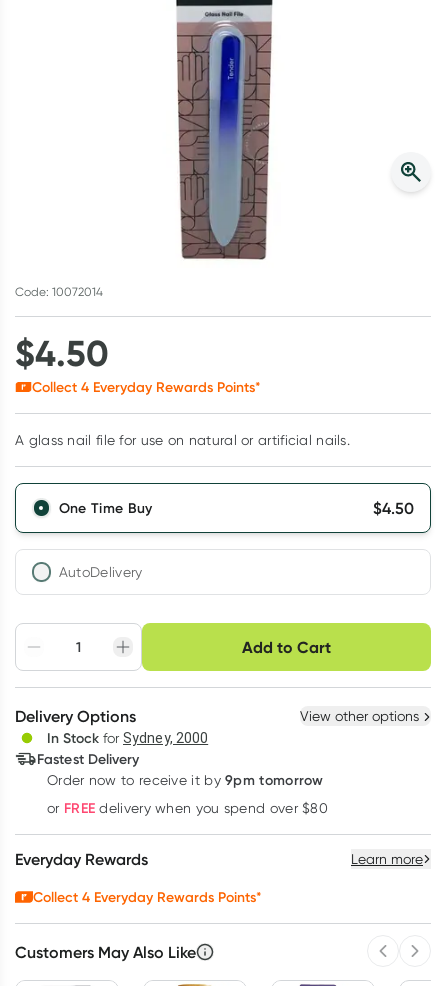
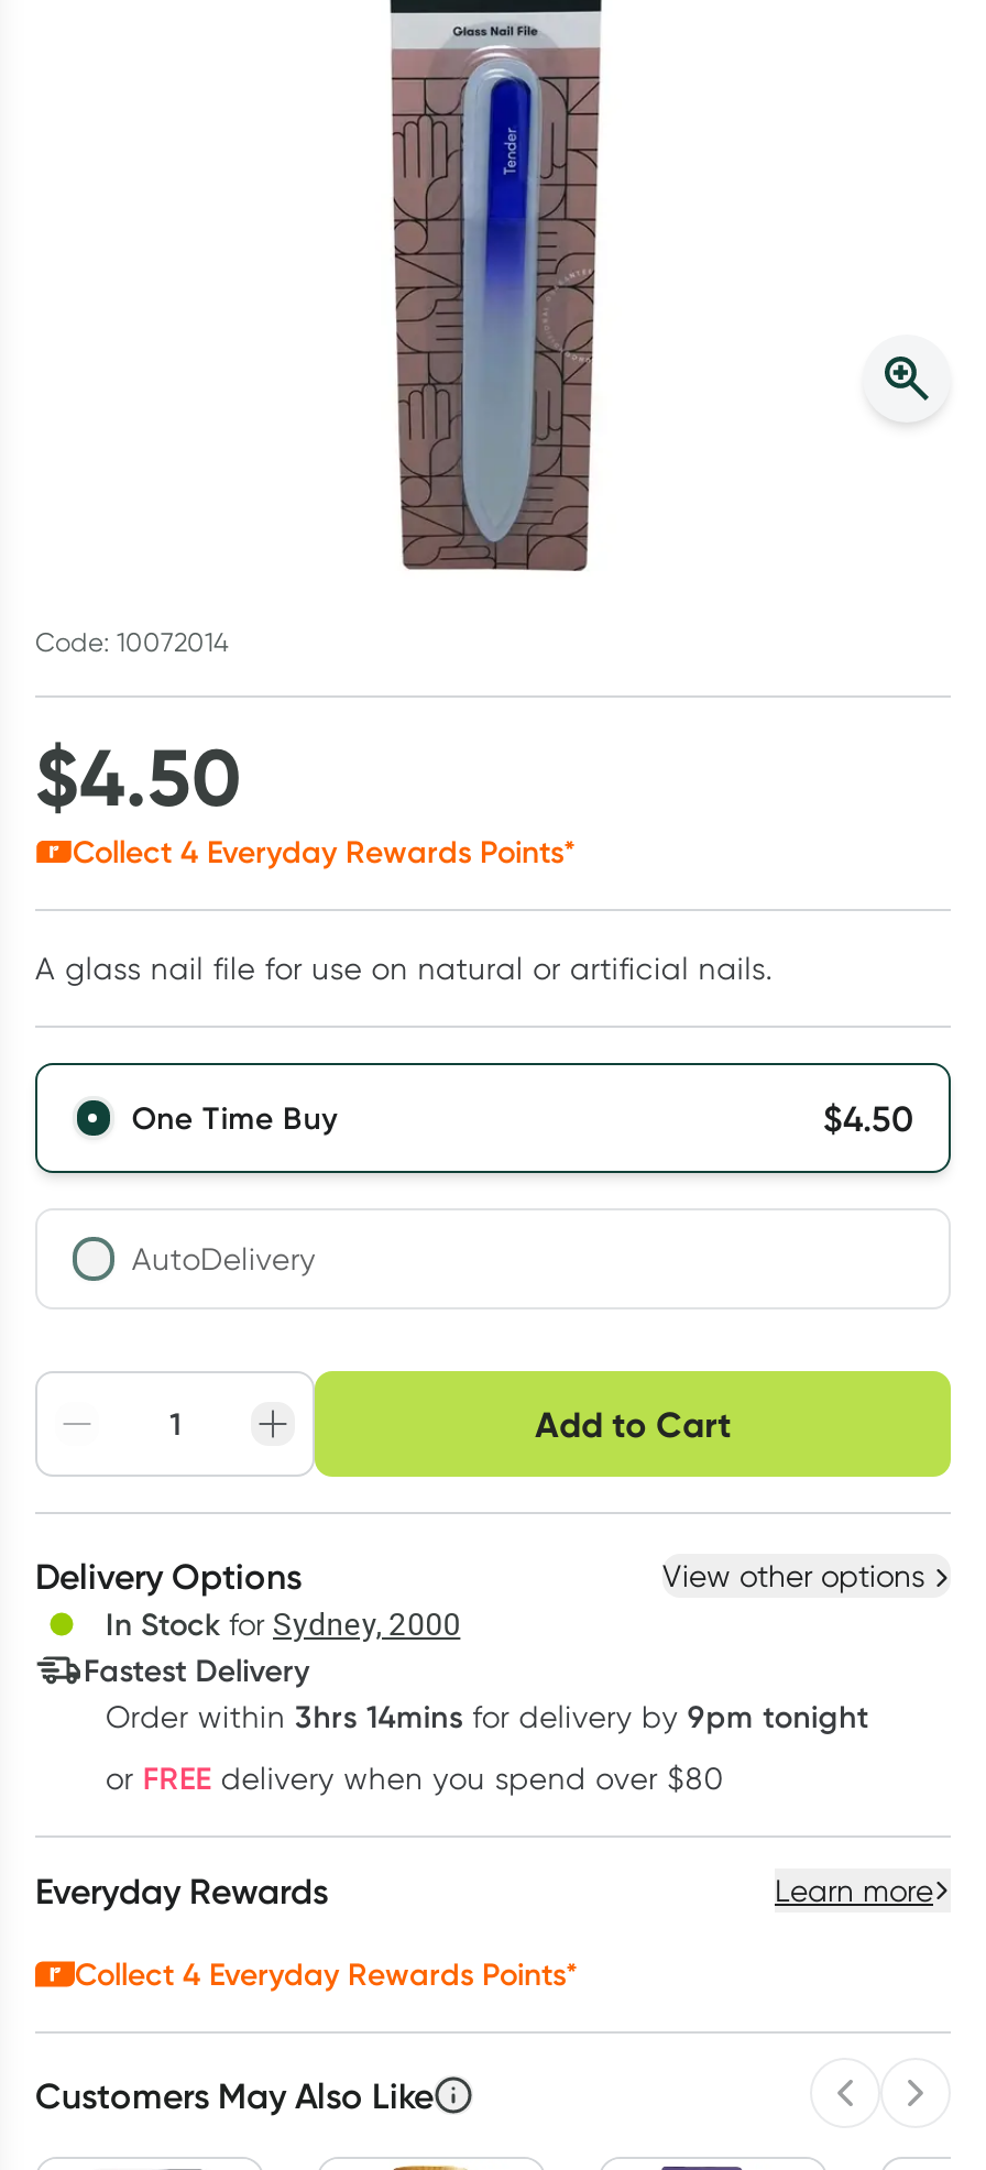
- Order now to receive it by 9pm tomorrow
+ Order within 3hrs 14mins for delivery by 9pm tonight
